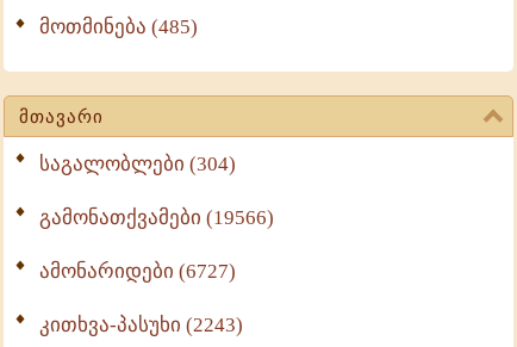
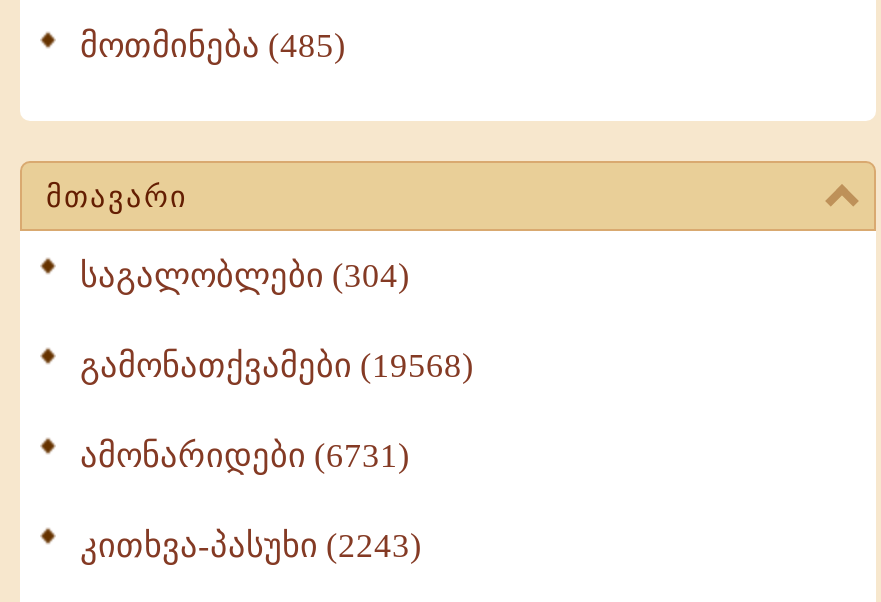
- გამონათქვამები (19566)
+ გამონათქვამები (19568)

- ამონარიდები (6727)
+ ამონარიდები (6731)
